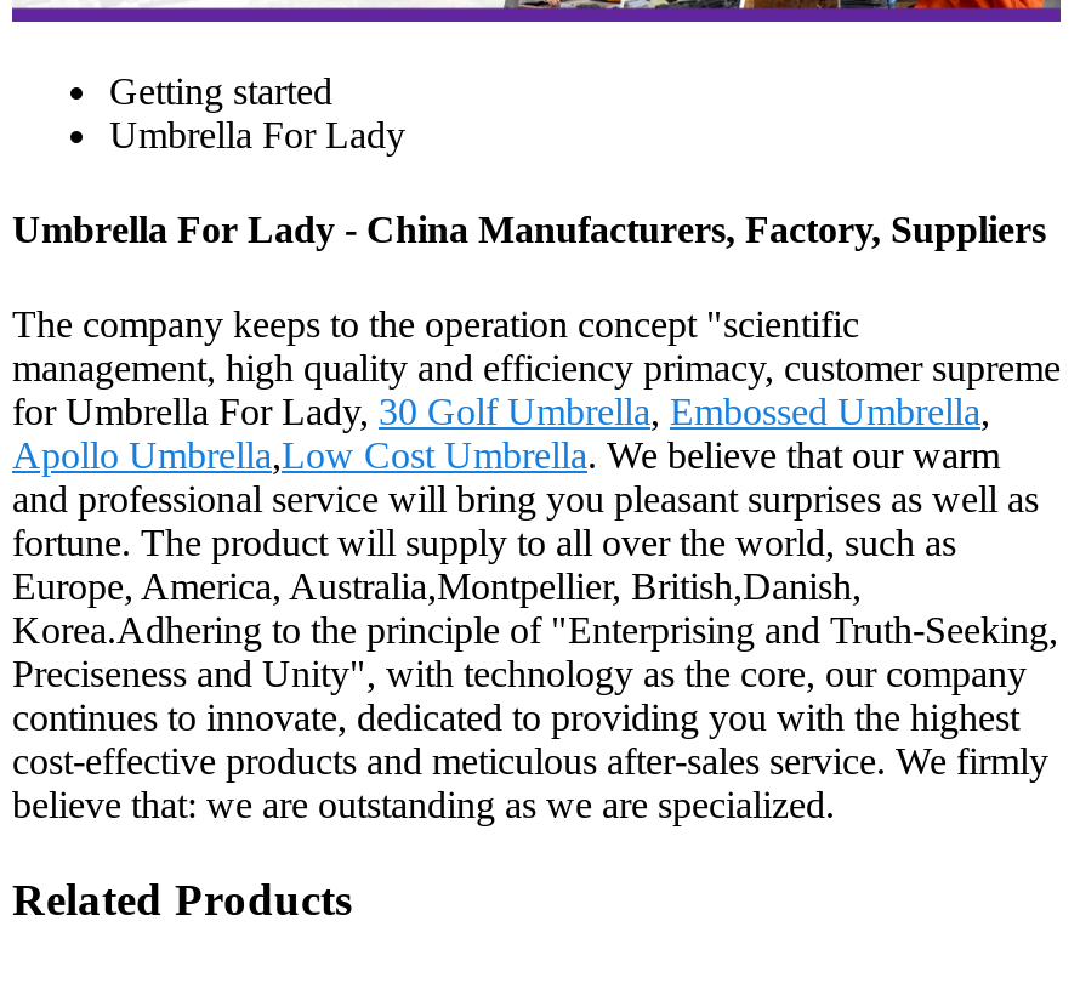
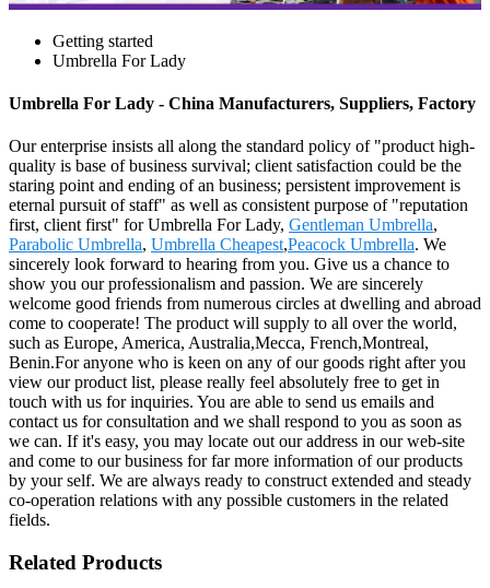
- Umbrella For Lady - China Manufacturers, Factory, Suppliers
+ Umbrella For Lady - China Manufacturers, Suppliers, Factory

- The company keeps to the operation concept "scientific
- management, high quality and efficiency primacy, customer supreme
- for Umbrella For Lady, 30 Golf Umbrella, Embossed Umbrella,
- Apollo Umbrella,Low Cost Umbrella. We believe that our warm
- and professional service will bring you pleasant surprises as well as
- fortune. The product will supply to all over the world, such as
- Europe, America, Australia,Montpellier, British,Danish,
- Korea.Adhering to the principle of "Enterprising and Truth-Seeking,
- Preciseness and Unity", with technology as the core, our company
- continues to innovate, dedicated to providing you with the highest
- cost-effective products and meticulous after-sales service. We firmly
- believe that: we are outstanding as we are specialized.
+ Our enterprise insists all along the standard policy of "product high-
+ quality is base of business survival; client satisfaction could be the
+ staring point and ending of an business; persistent improvement is
+ eternal pursuit of staff" as well as consistent purpose of "reputation
+ first, client first" for Umbrella For Lady, Gentleman Umbrella,
+ Parabolic Umbrella, Umbrella Cheapest,Peacock Umbrella. We
+ sincerely look forward to hearing from you. Give us a chance to
+ show you our professionalism and passion. We are sincerely
+ welcome good friends from numerous circles at dwelling and abroad
+ come to cooperate! The product will supply to all over the world,
+ such as Europe, America, Australia,Mecca, French,Montreal,
+ Benin.For anyone who is keen on any of our goods right after you
+ view our product list, please really feel absolutely free to get in
+ touch with us for inquiries. You are able to send us emails and
+ contact us for consultation and we shall respond to you as soon as
+ we can. If it's easy, you may locate out our address in our web-site
+ and come to our business for far more information of our products
+ by your self. We are always ready to construct extended and steady
+ co-operation relations with any possible customers in the related
+ fields.
